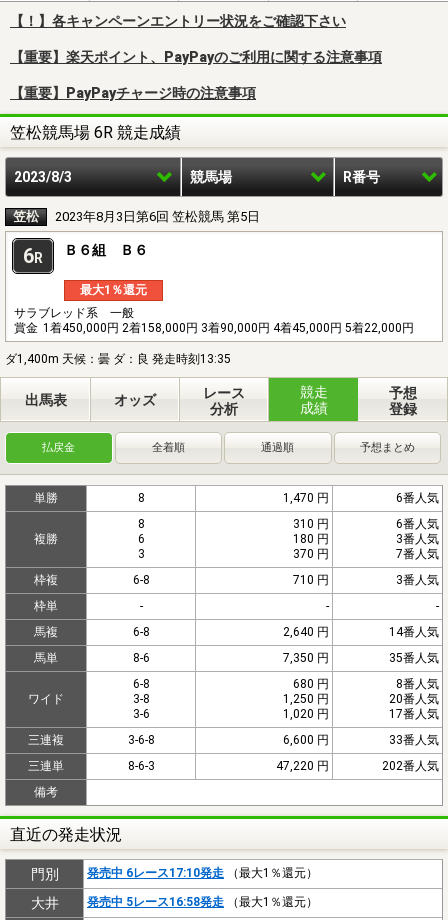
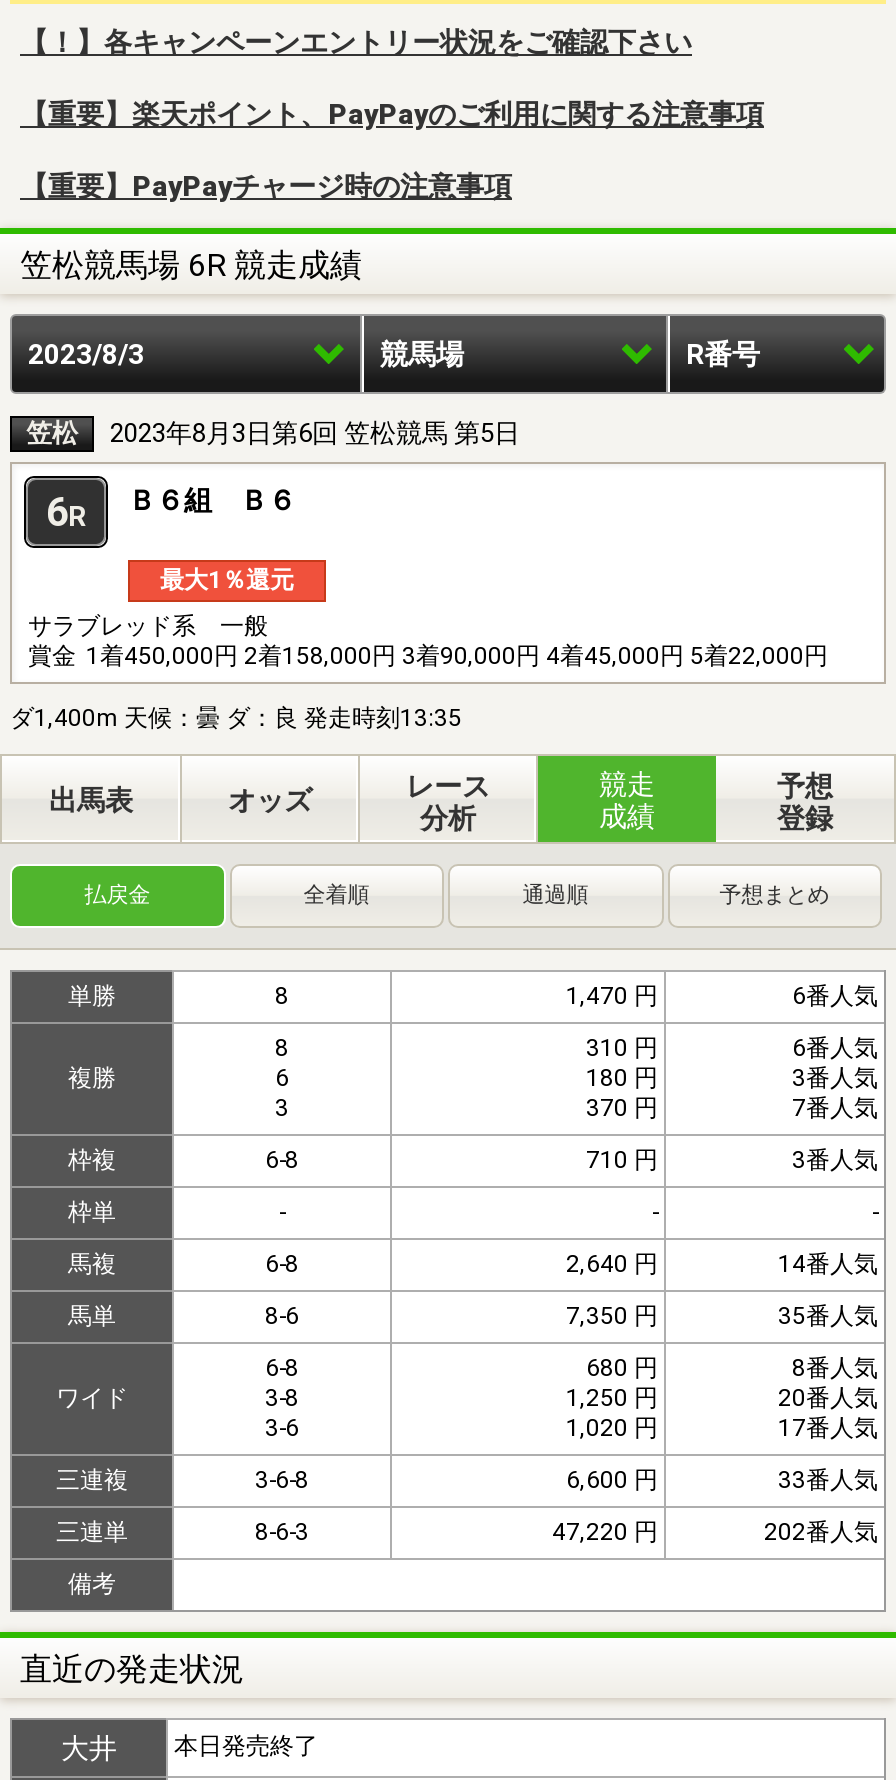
- 門別
- 発売中 6レース17:10発走（最大1％還元）

- 発売中 5レース16:58発走（最大1％還元）
+ 本日発売終了
